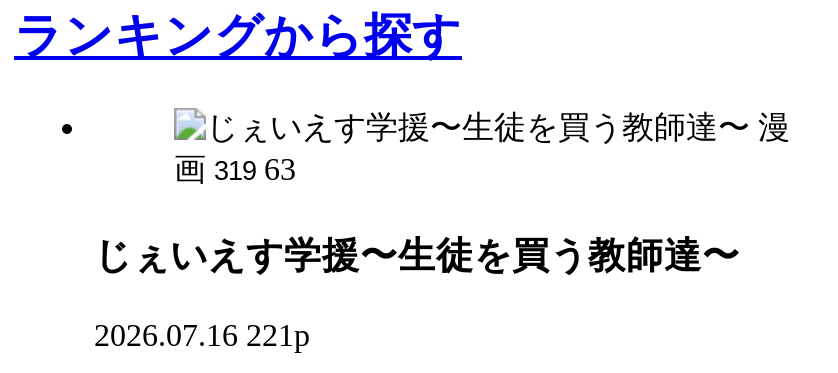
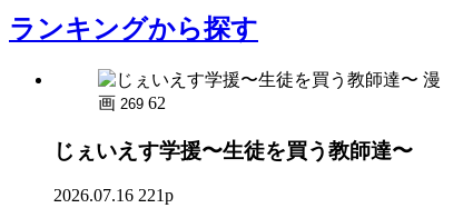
- 画 319 63
+ 画 269 62
